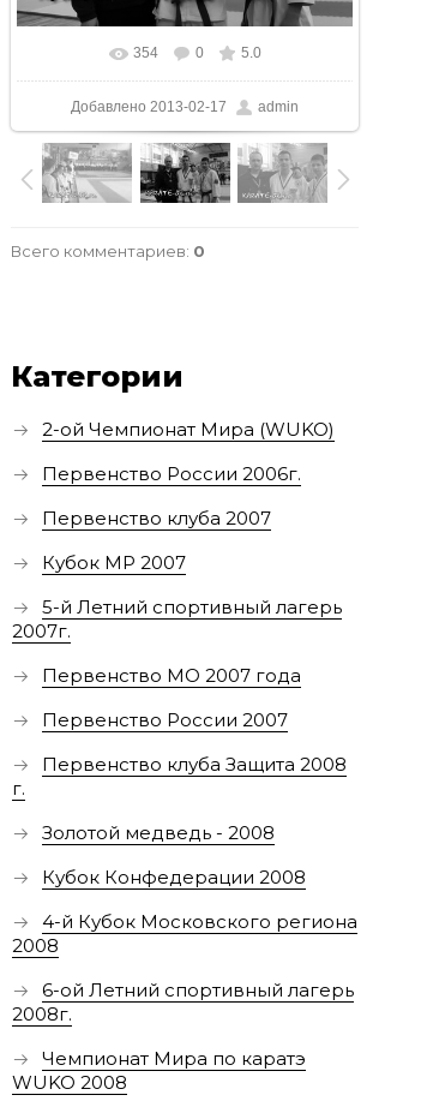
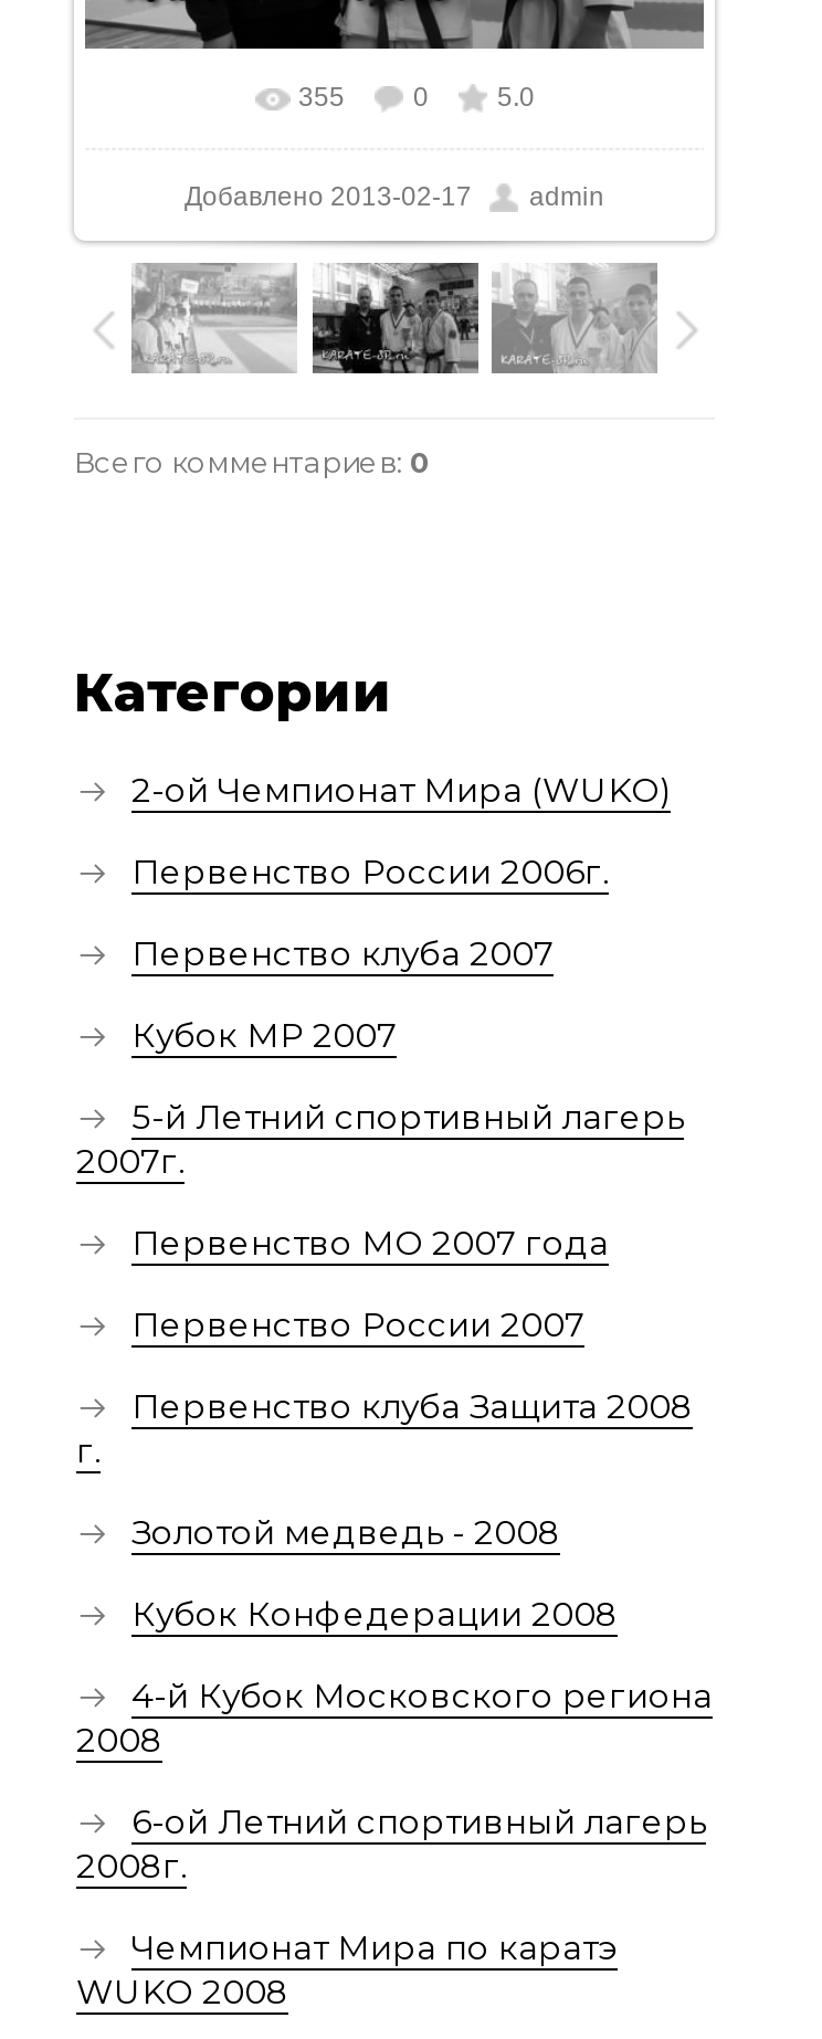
- 354
+ 355
